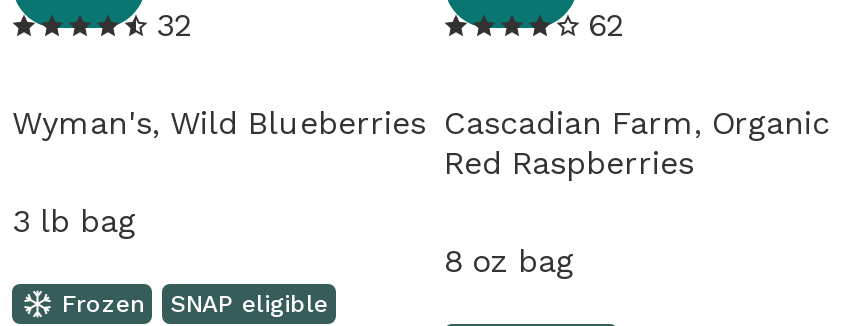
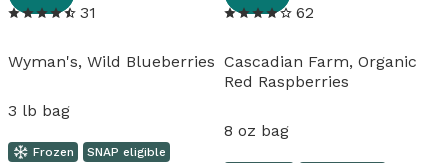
- 32
+ 31
